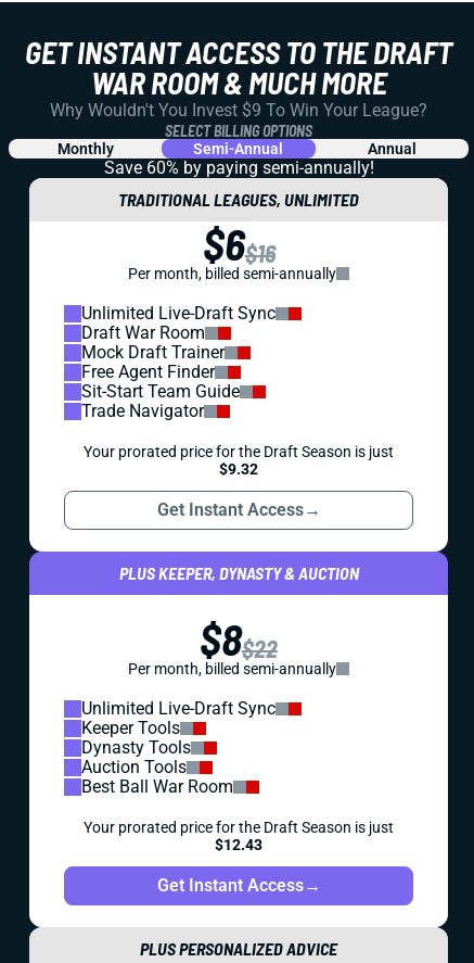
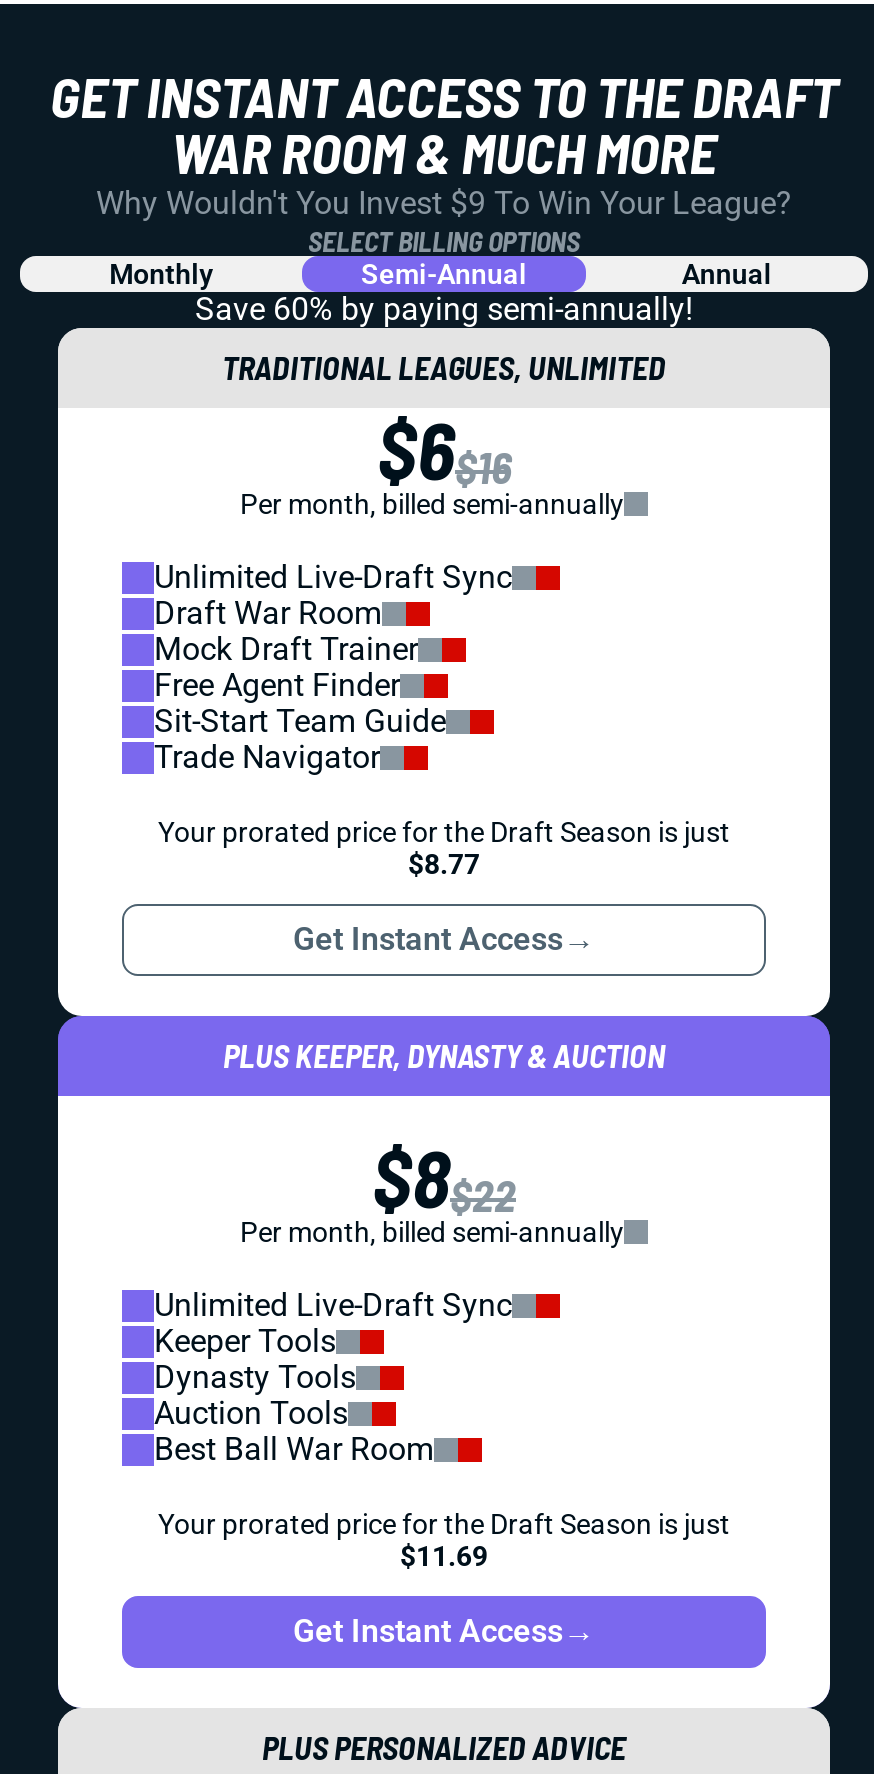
- $9.32
+ $8.77

- $12.43
+ $11.69
